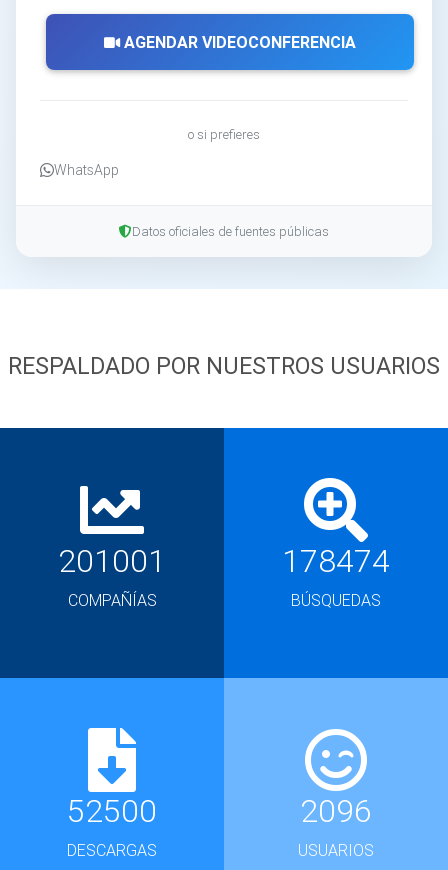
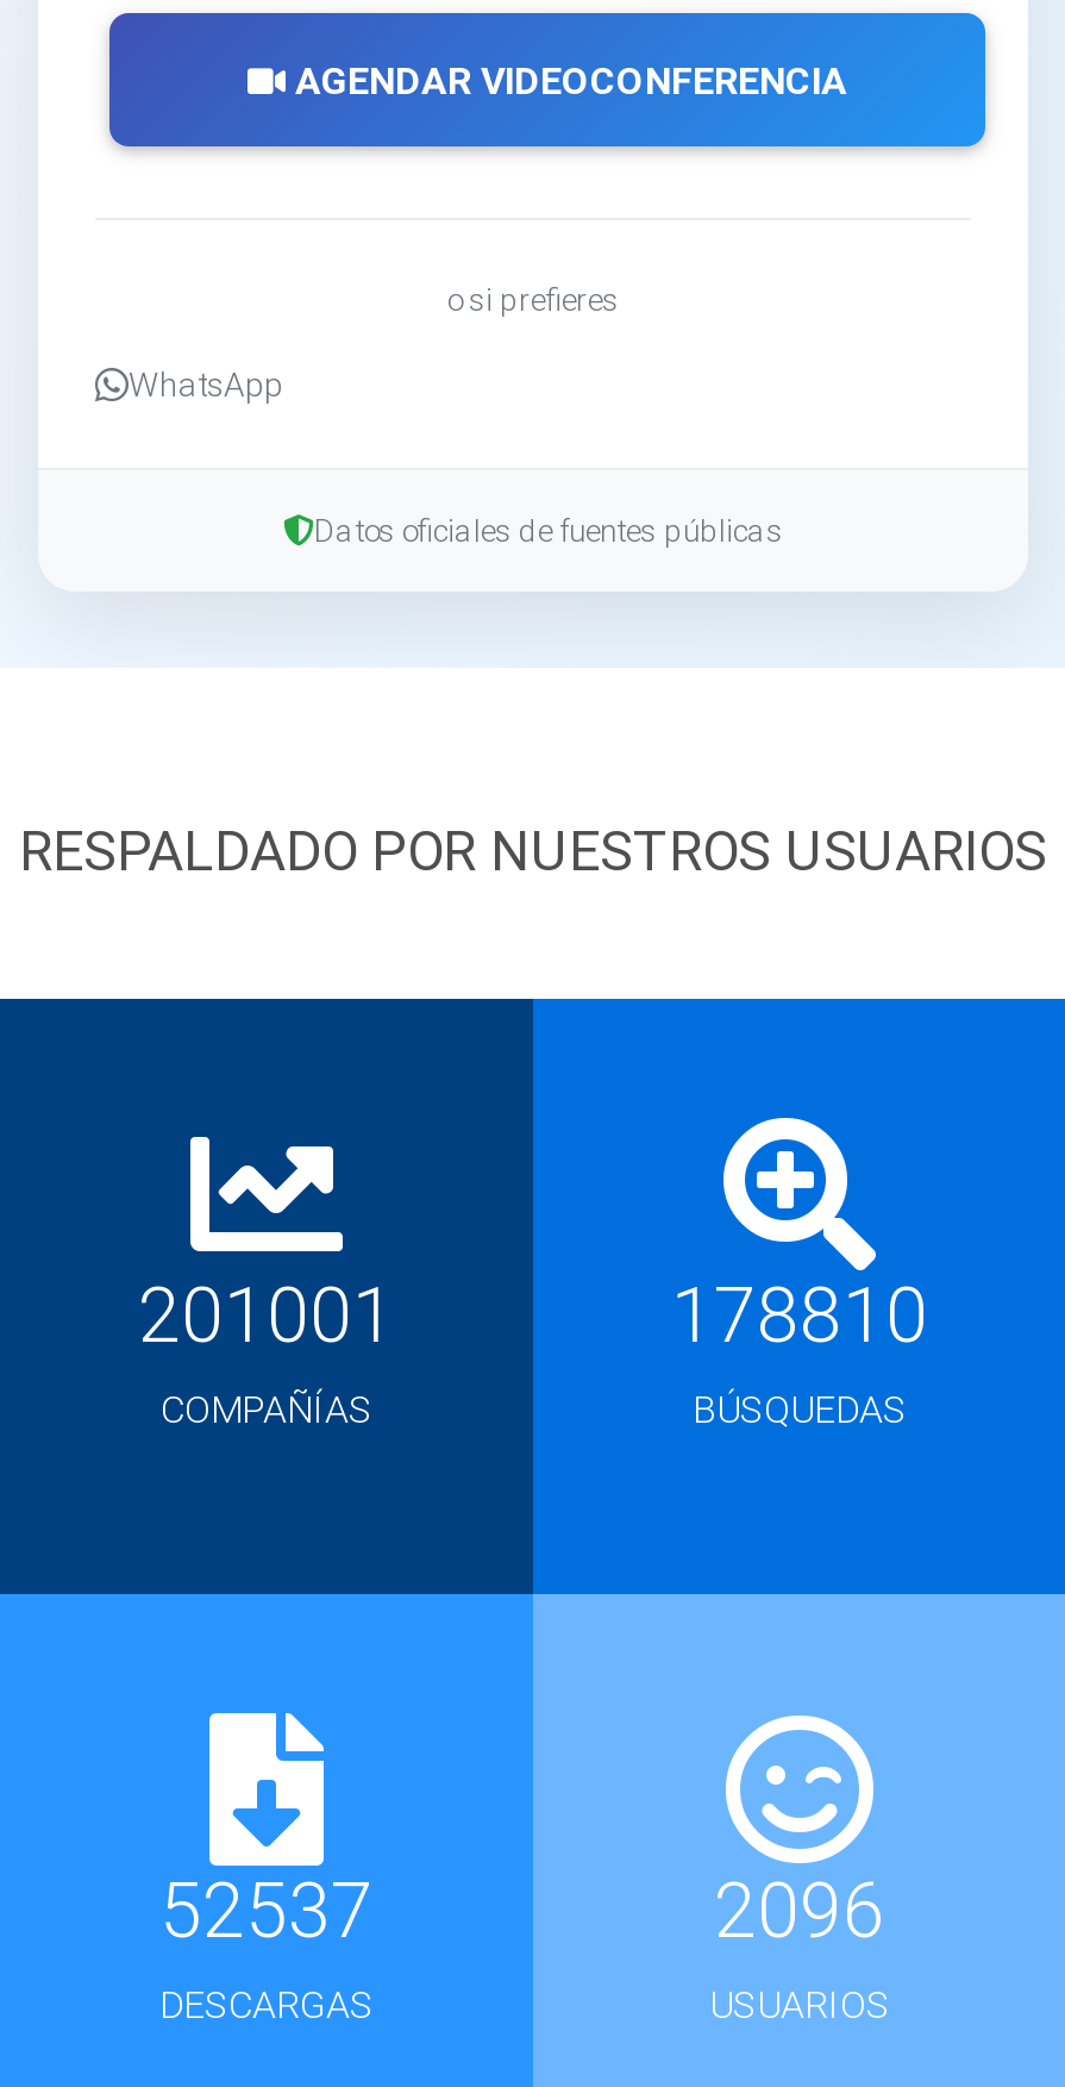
- 178474
+ 178810

- 52500
+ 52537
